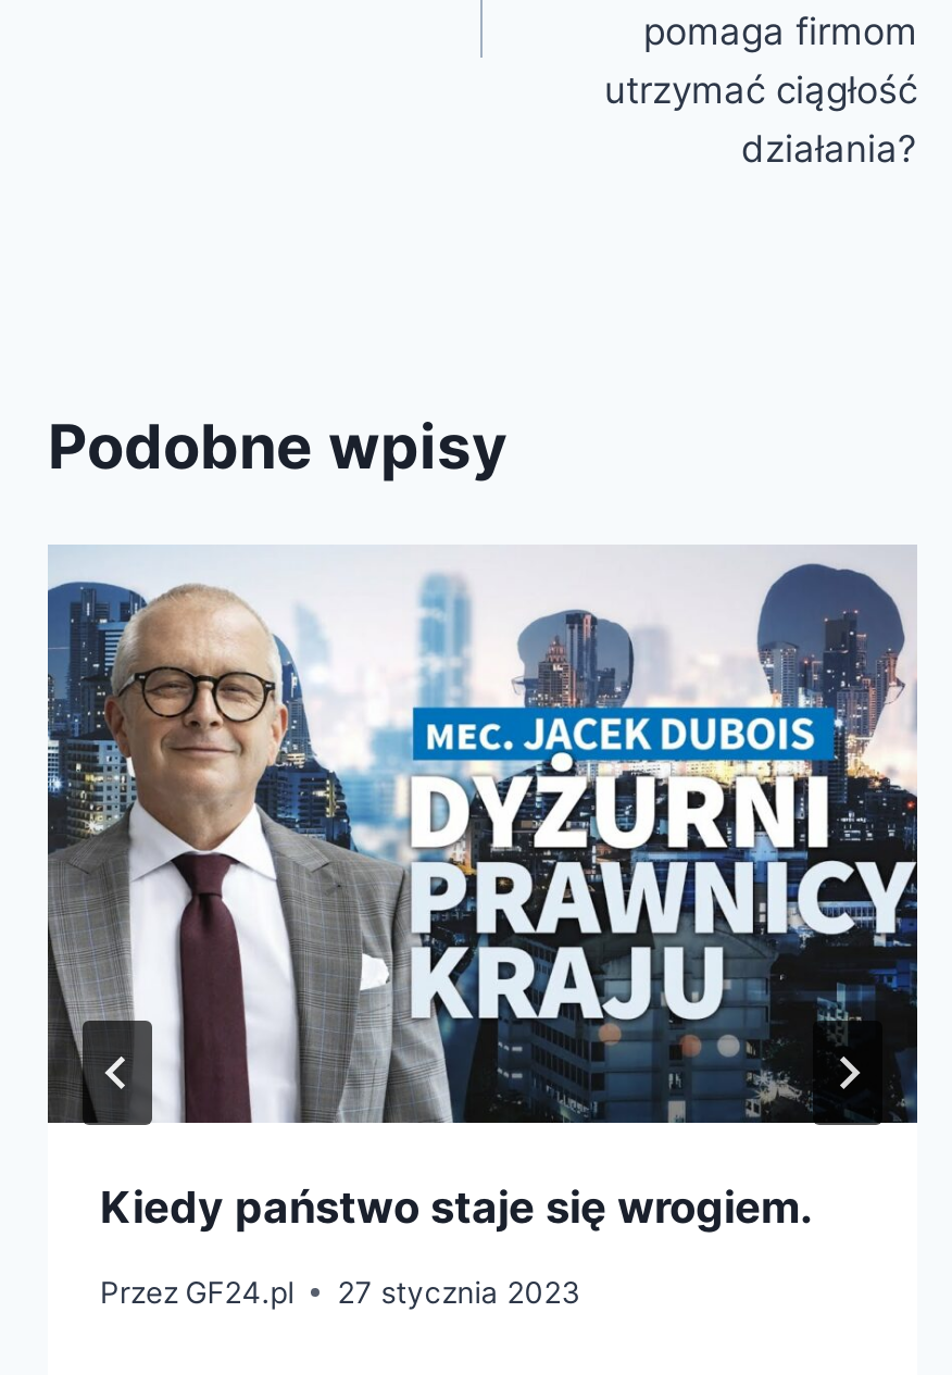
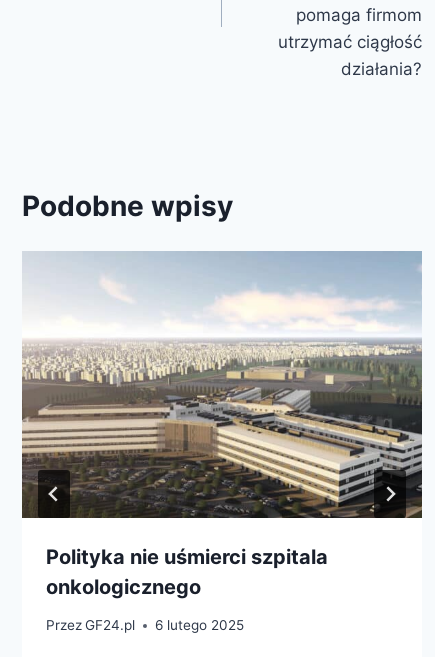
- [image]
- Kiedy państwo staje się wrogiem.
+ [image]
+ Polityka nie uśmierci szpitala
+ onkologicznego

- Przez GF24.pl 27 stycznia 2023
+ Przez GF24.pl 6 lutego 2025
